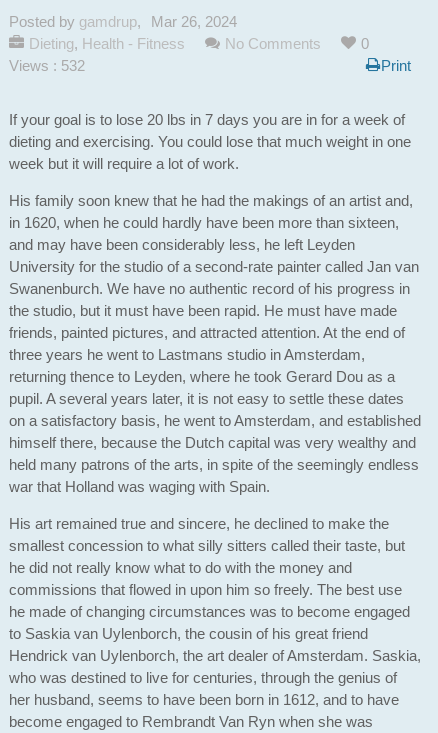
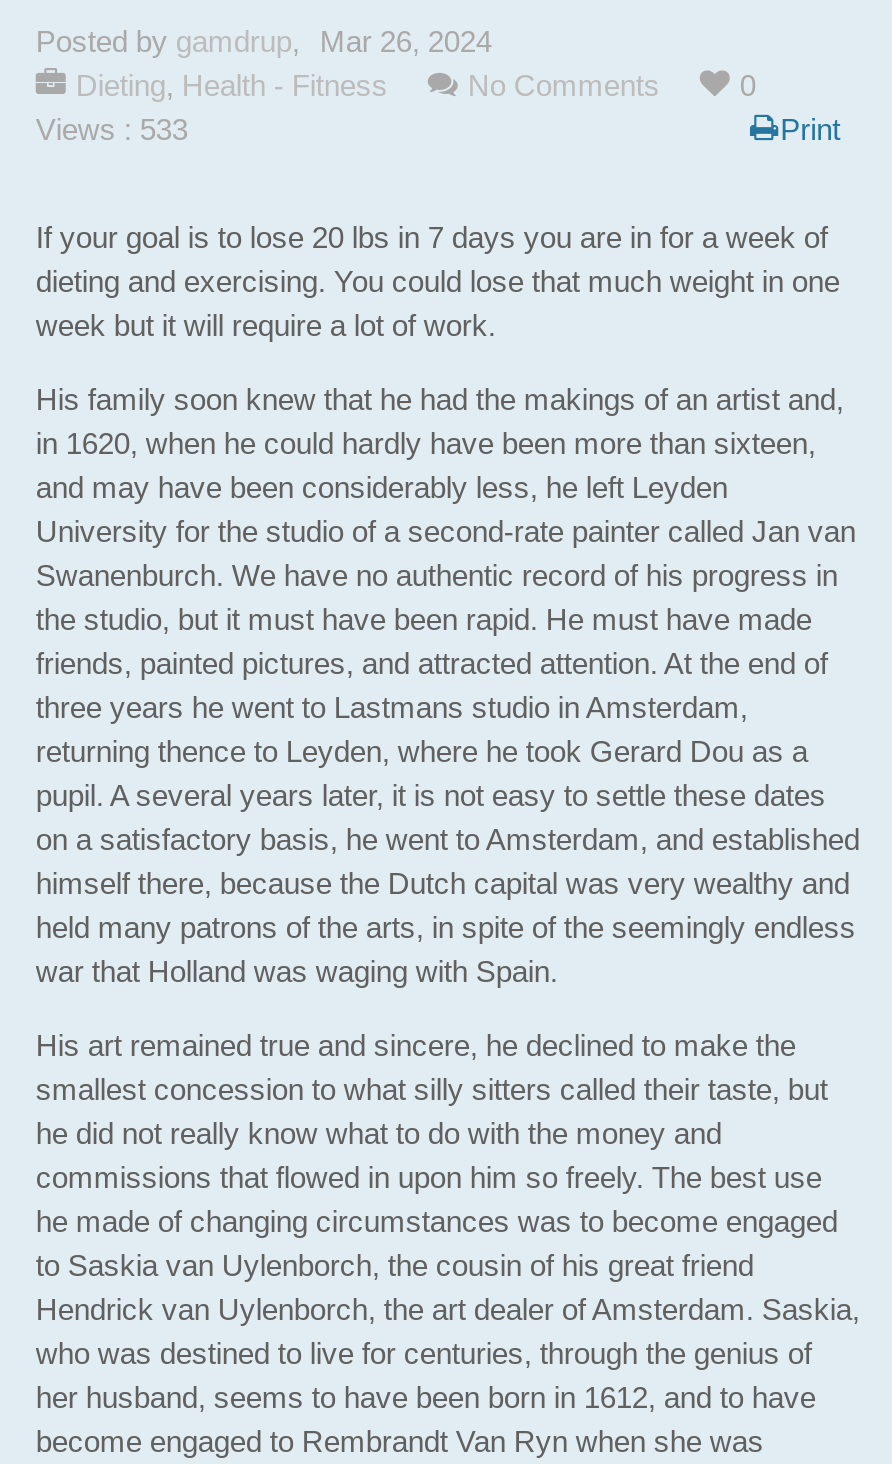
- Views : 532
+ Views : 533
